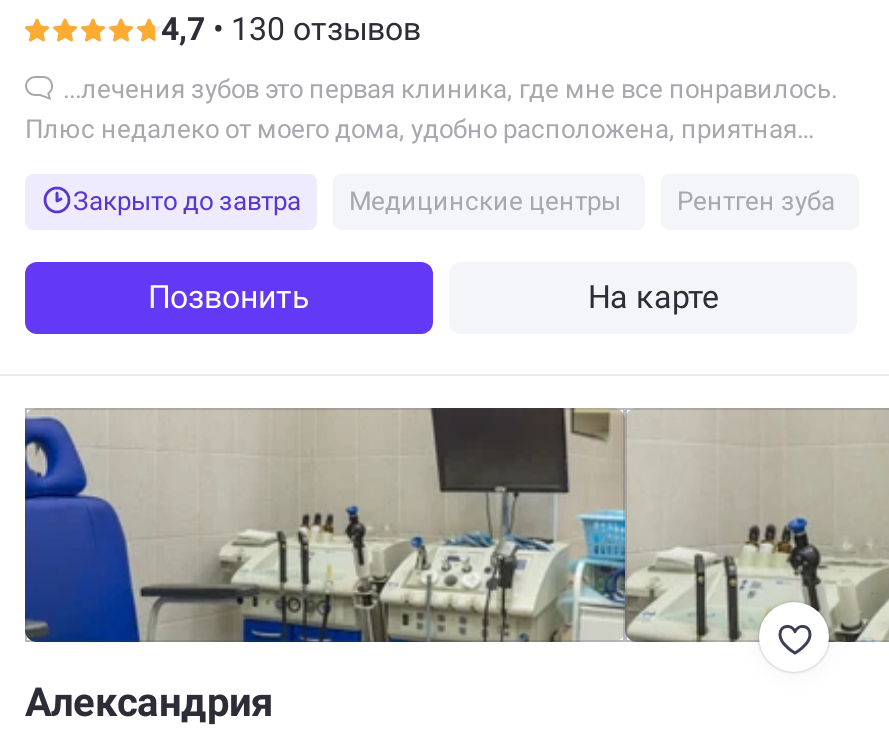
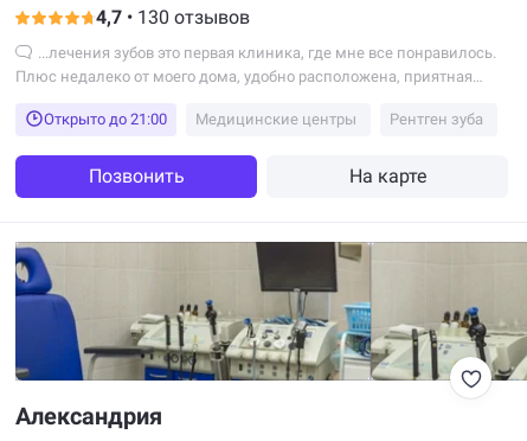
- Закрыто до завтра
+ Открыто до 21:00
